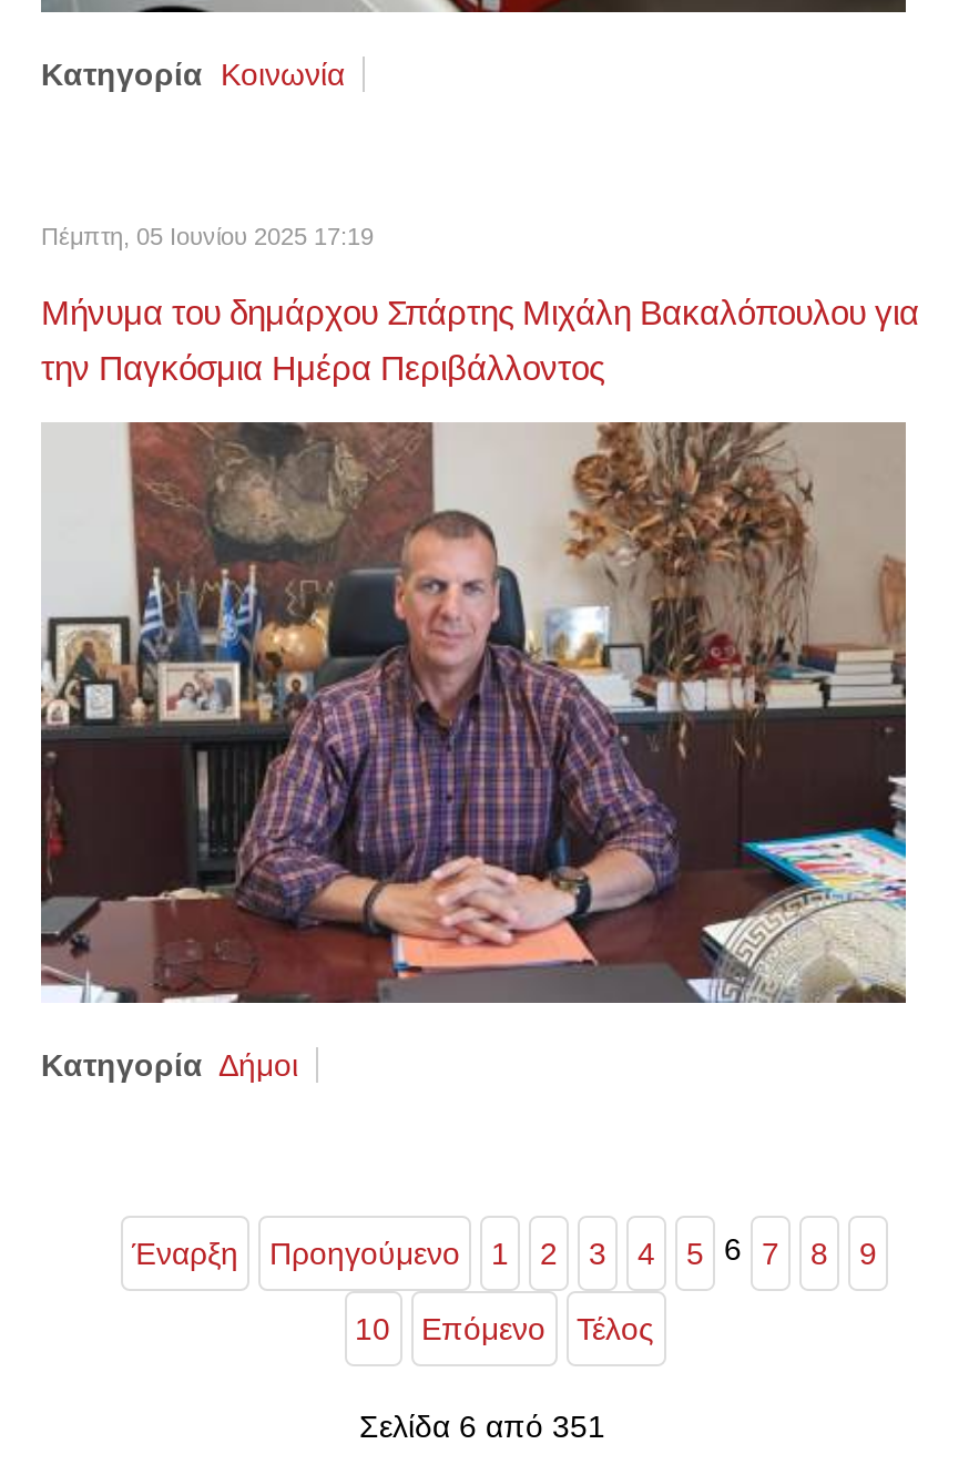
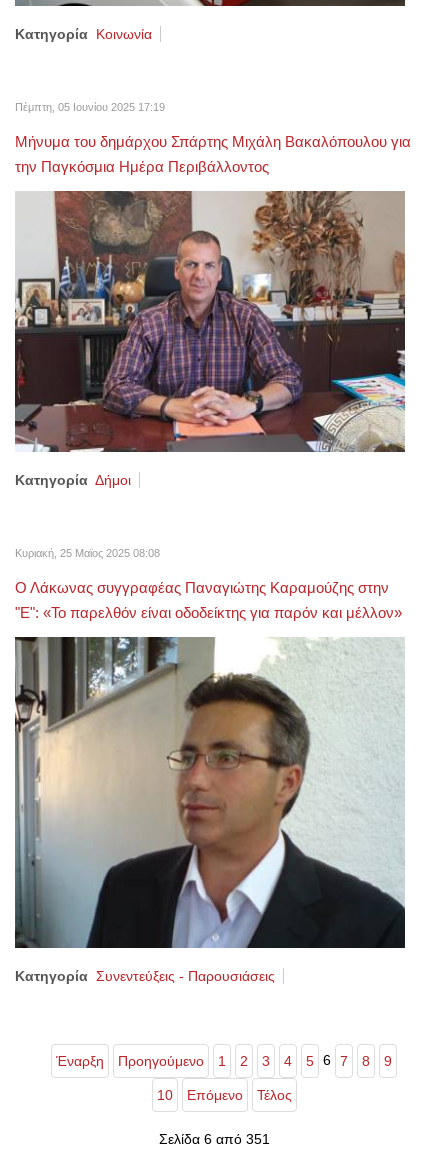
+ [image]
+ Κατηγορία Συνεντεύξεις - Παρουσιάσεις

+ Κυριακή, 25 Μαϊος 2025 08:08
+ Ο Λάκωνας συγγραφέας Παναγιώτης Καραμούζης στην
+ "Ε": «Το παρελθόν είναι οδοδείκτης για παρόν και μέλλον»
